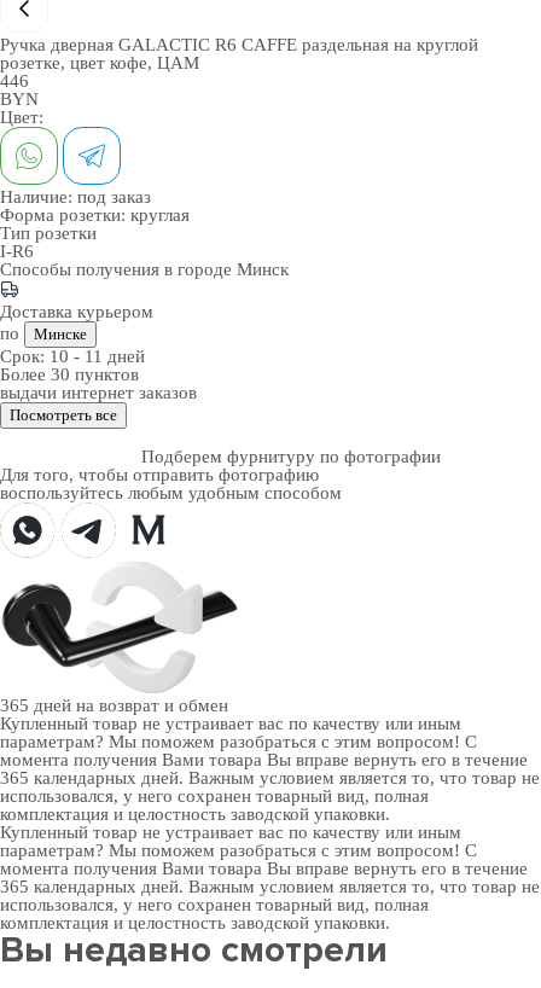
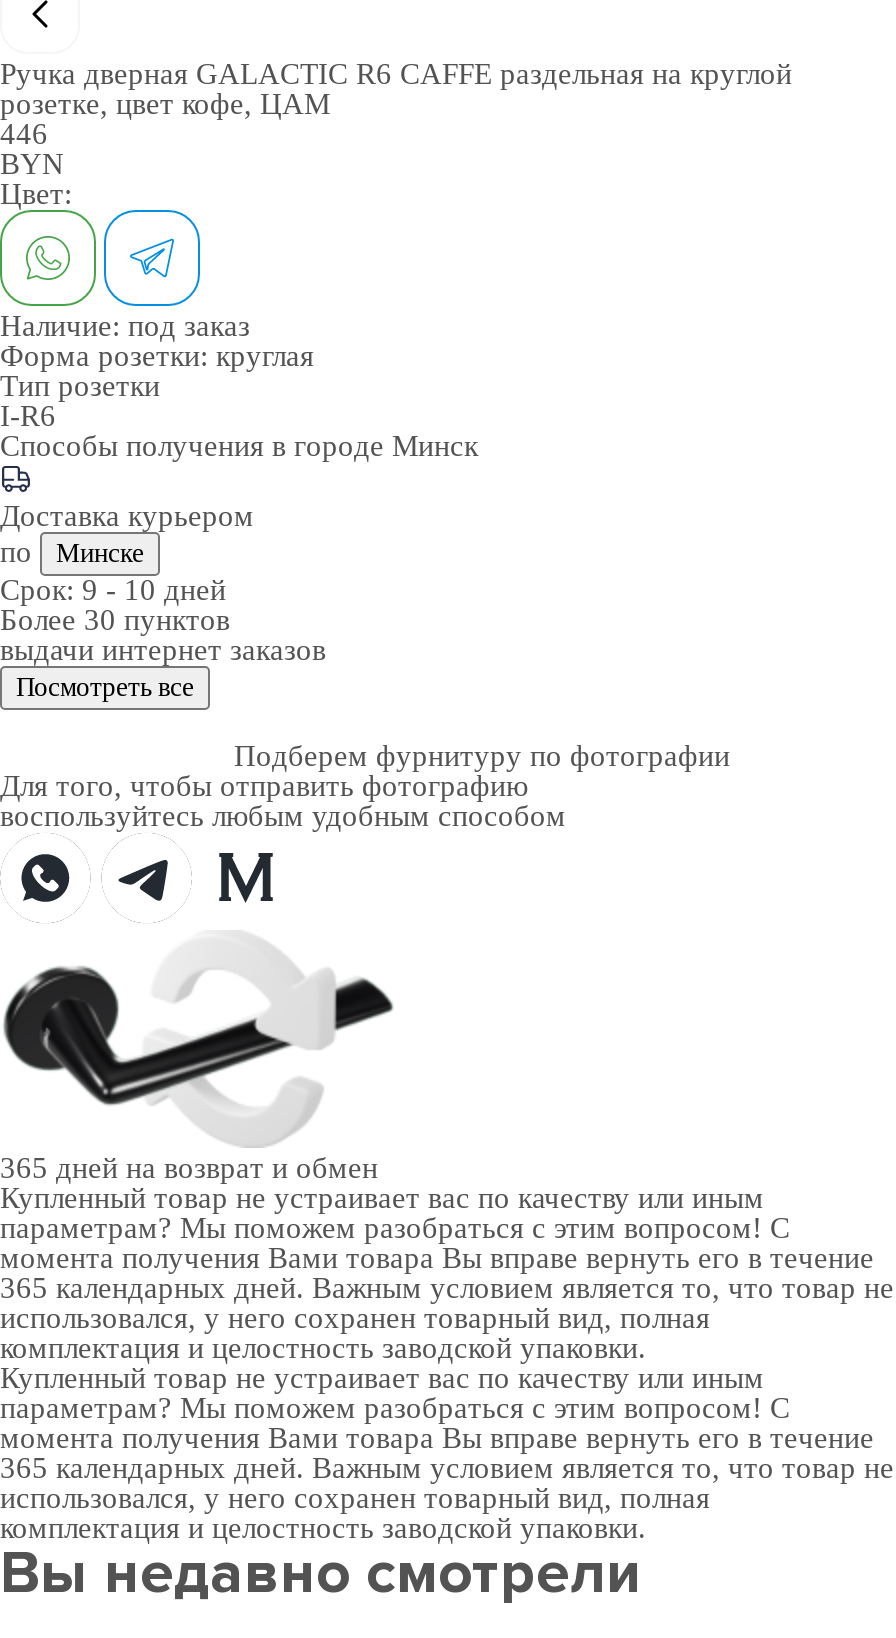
- Срок:10 - 11 дней
+ Срок:9 - 10 дней
